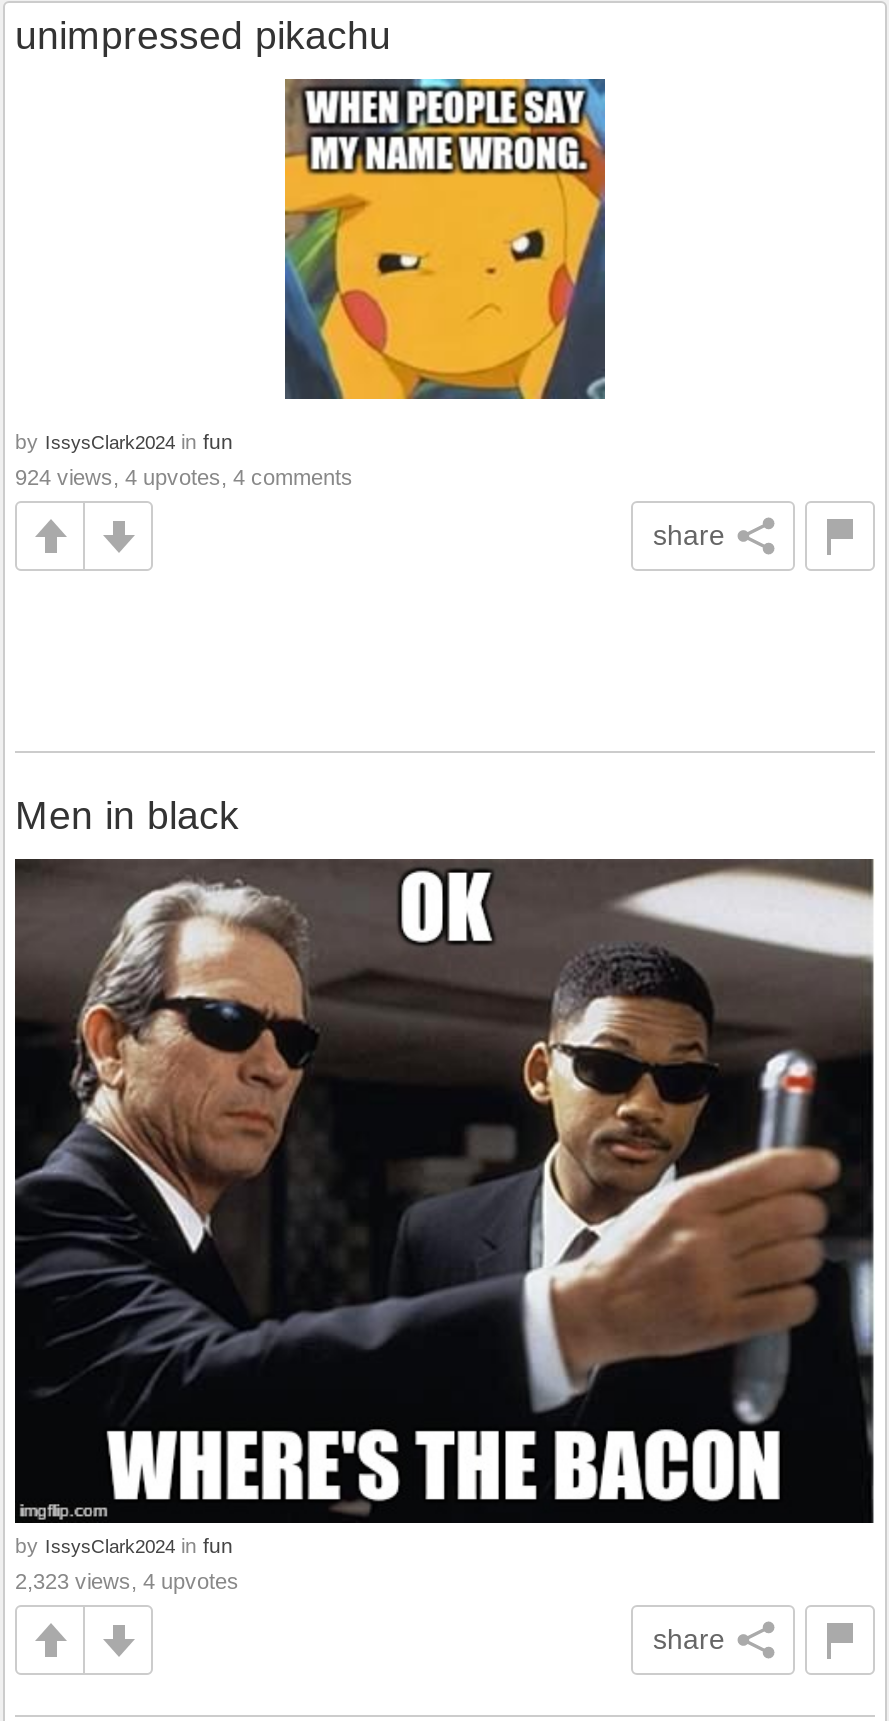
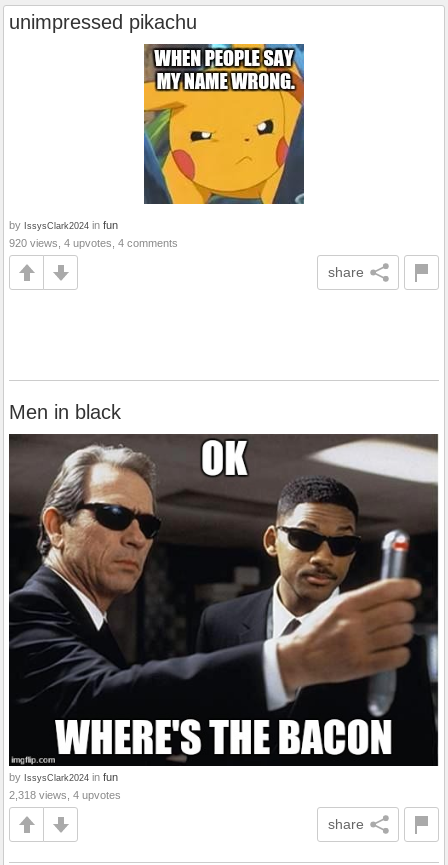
- 924 views, 4 upvotes, 4 comments
+ 920 views, 4 upvotes, 4 comments

- 2,323 views, 4 upvotes
+ 2,318 views, 4 upvotes
